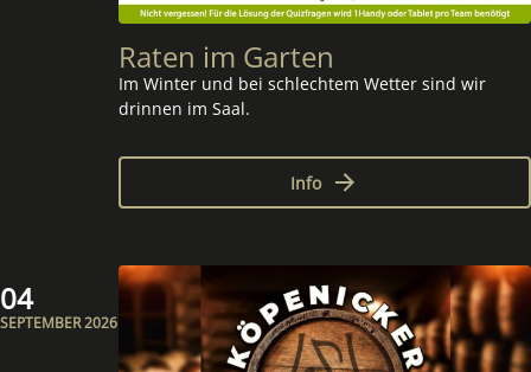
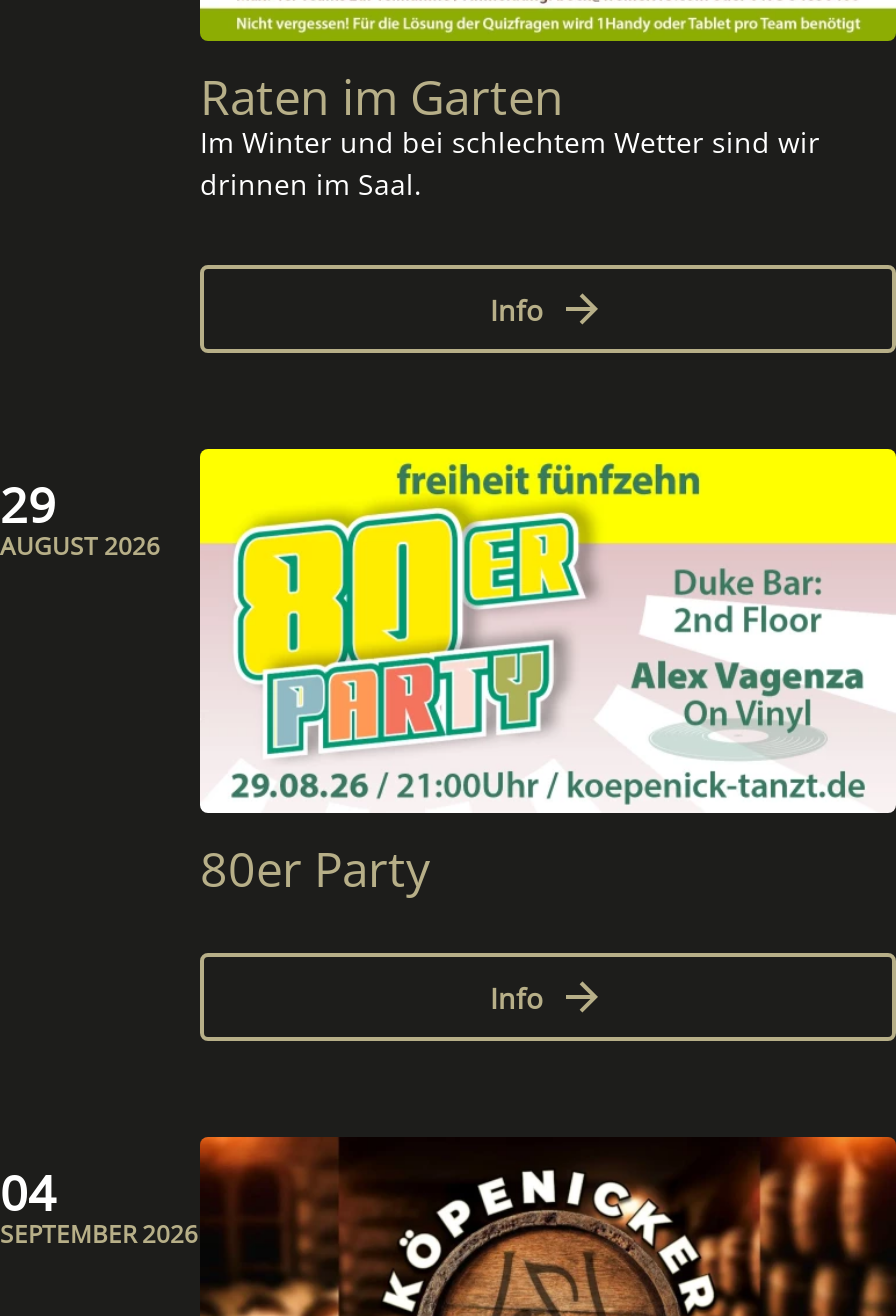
+ 29
+ AUGUST 2026

+ [image]
+ 80er Party
+ Info
